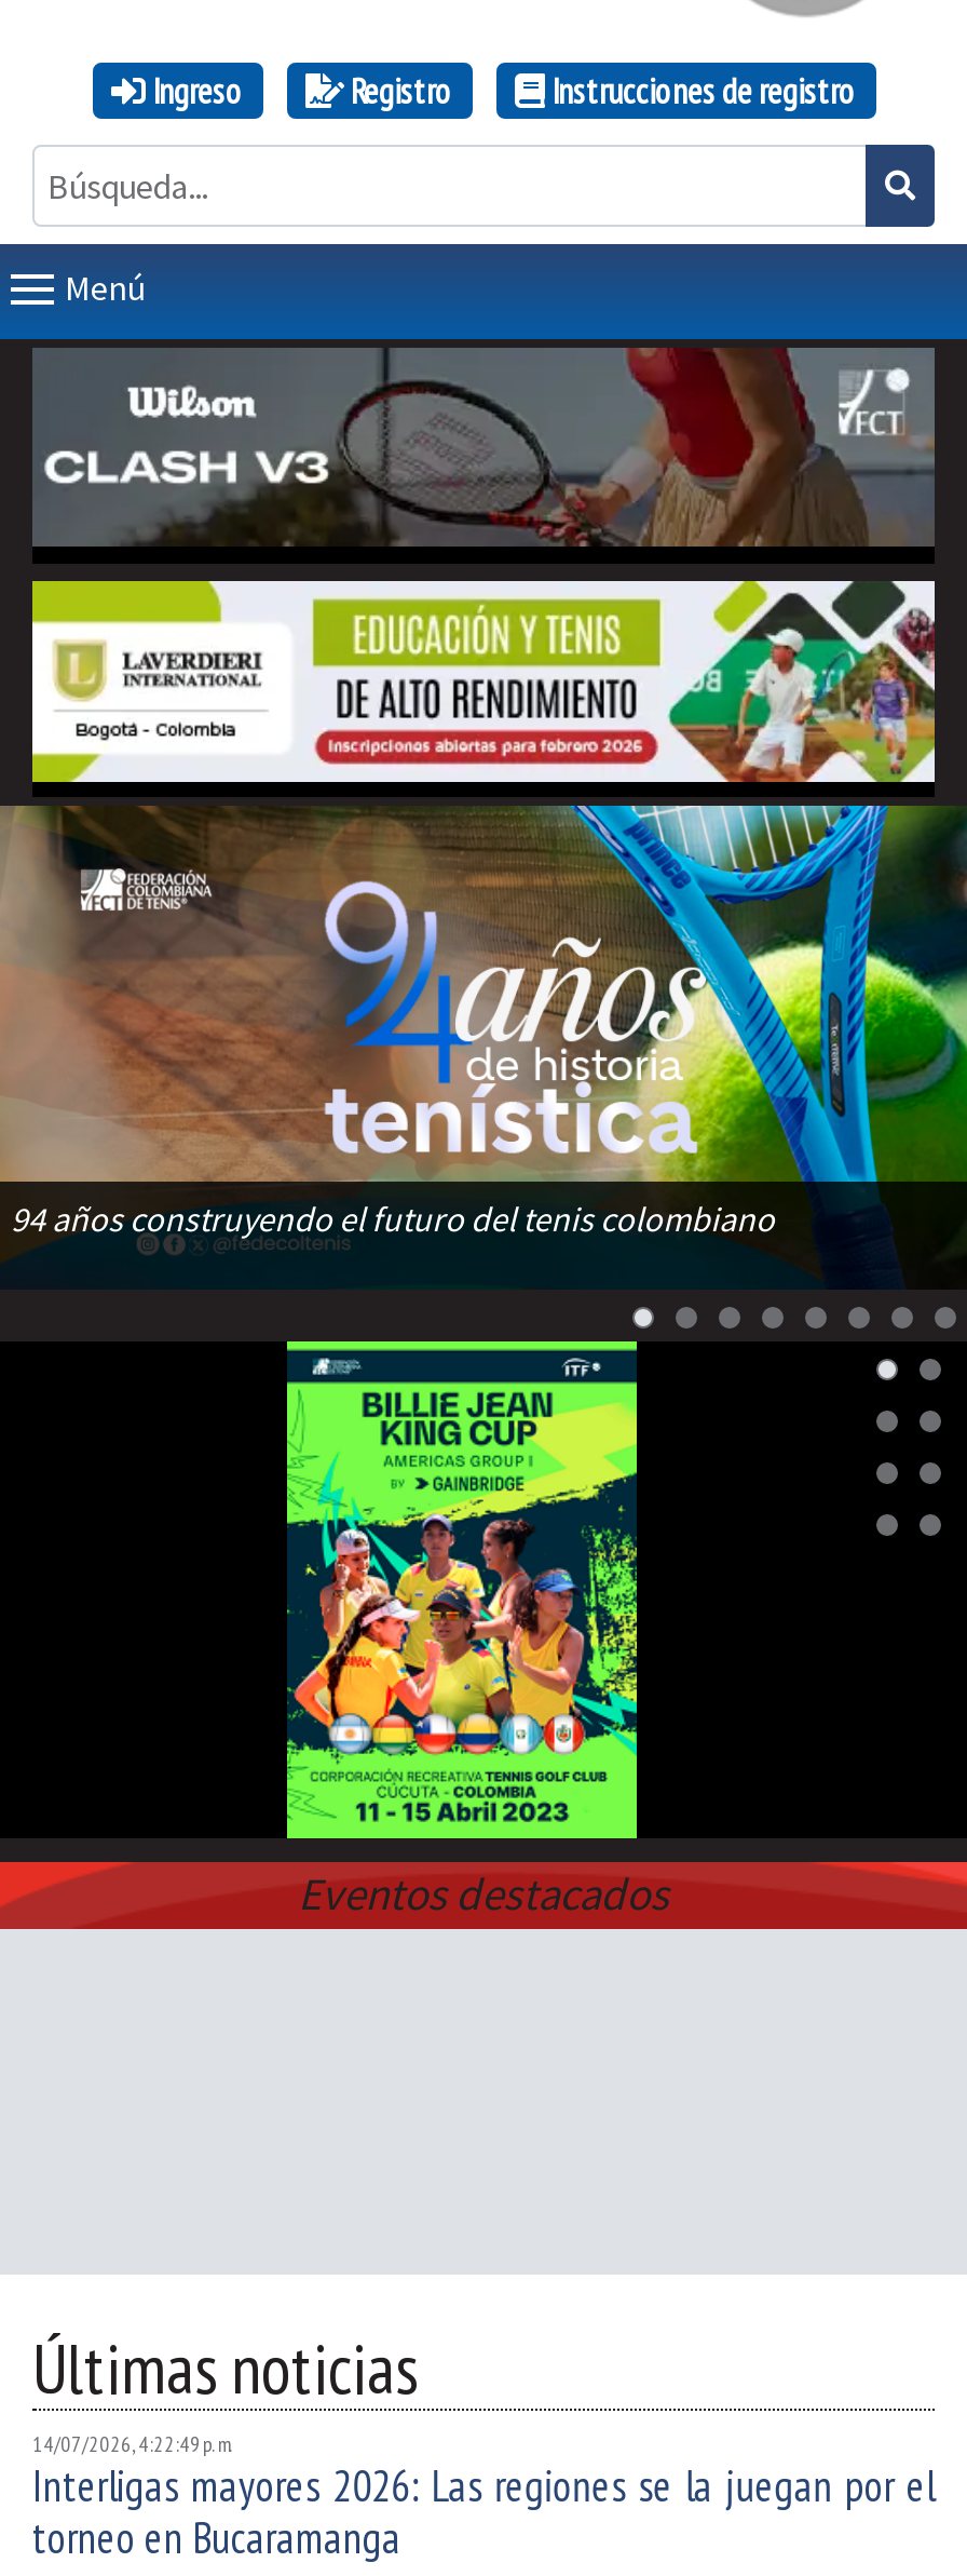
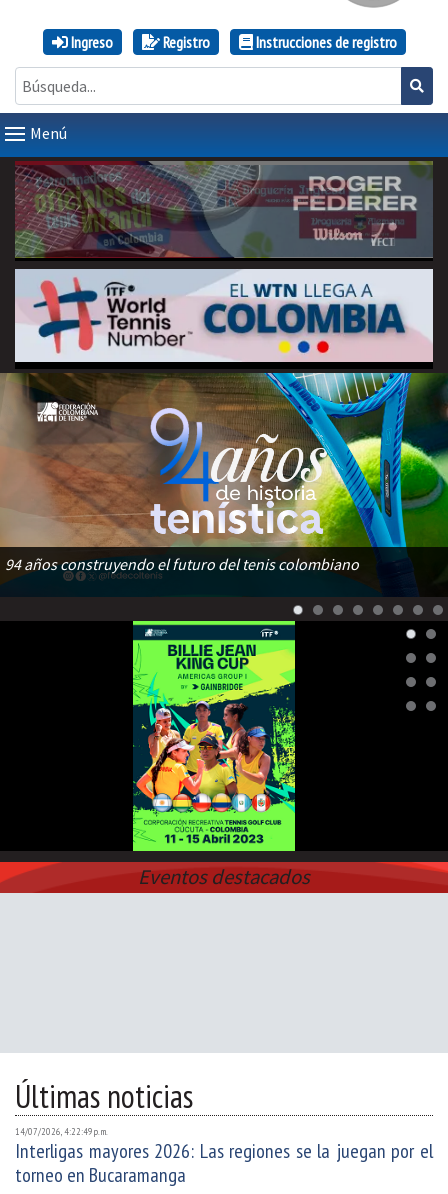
- [image]
+ [image]

- [image]
+ [image]
